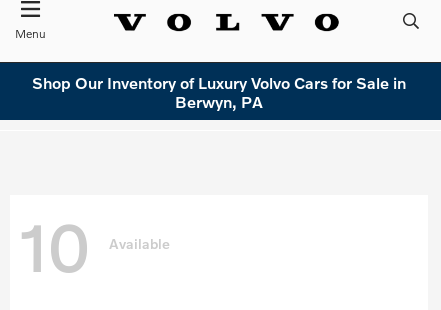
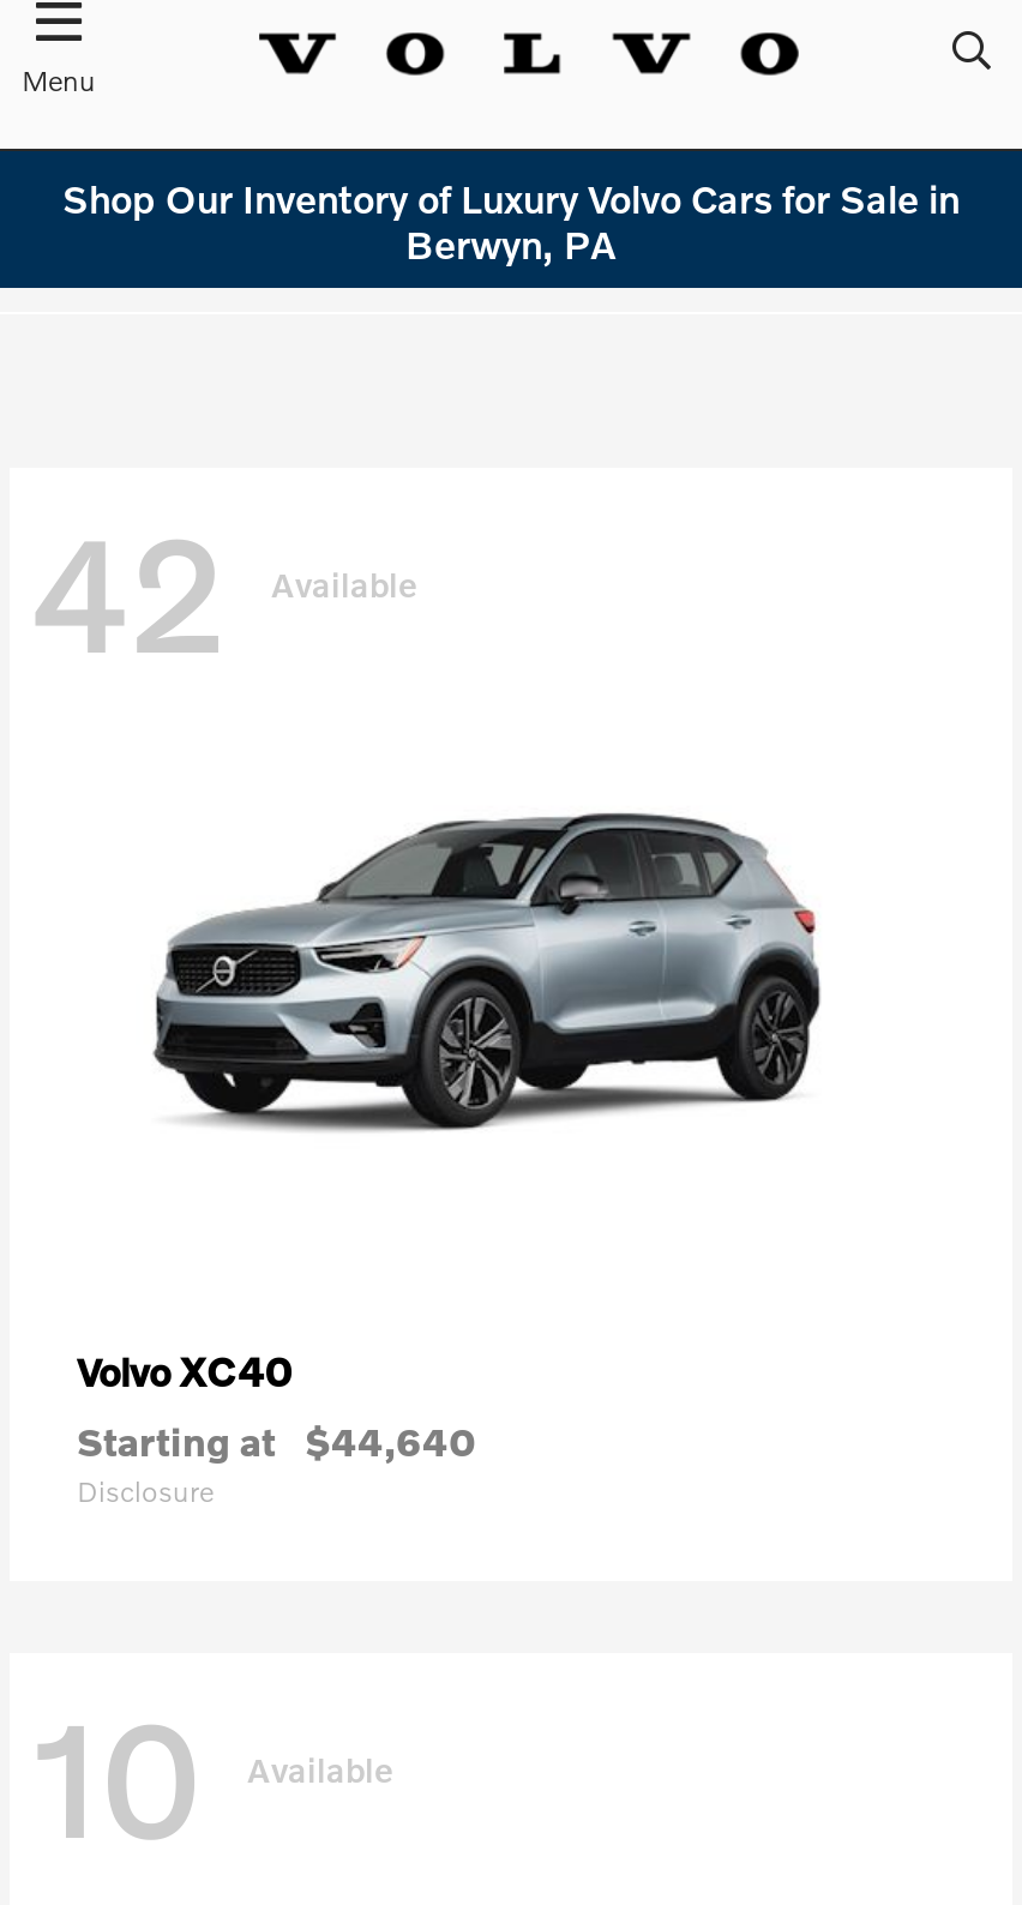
+ 42
+ Available

+ Volvo XC40
+ Starting at
+ $44,640
+ Disclosure

+ [image]
